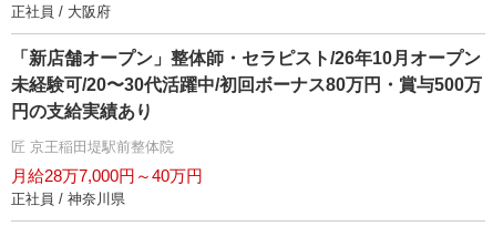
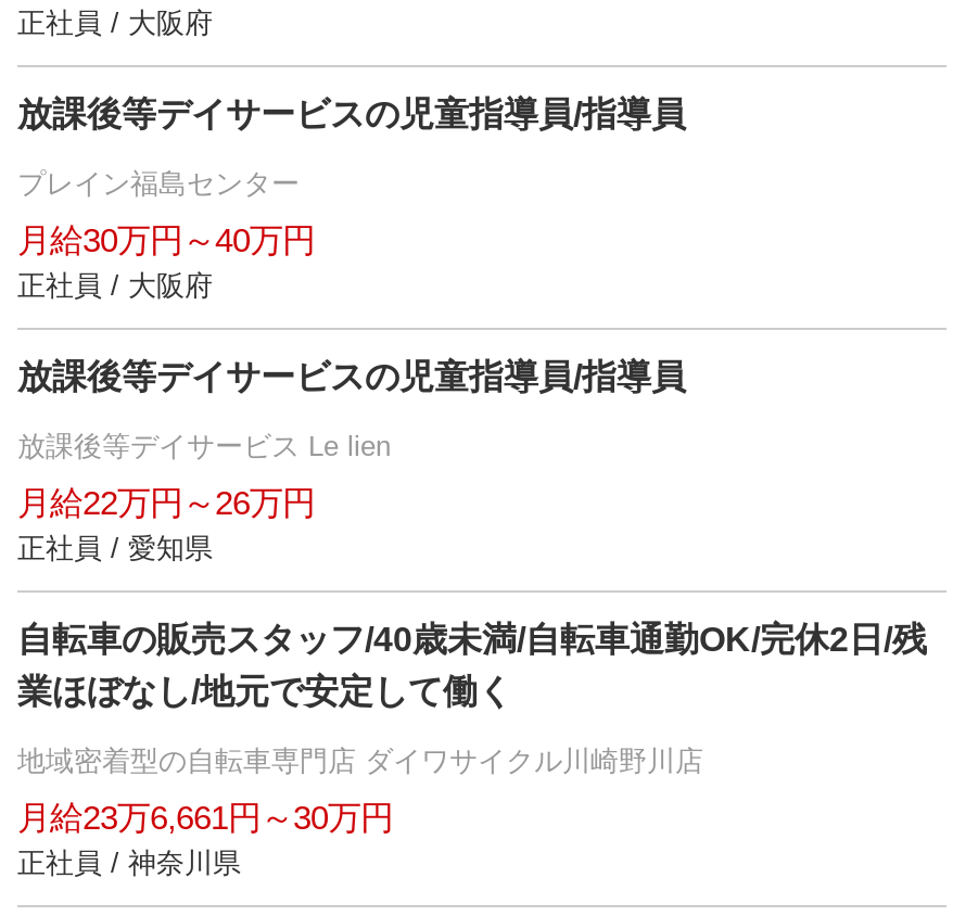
- 「新店舗オープン」整体師・セラピスト/26年10月オープン
- 未経験可/20〜30代活躍中/初回ボーナス80万円・賞与500万
- 円の支給実績あり
- 匠 京王稲田堤駅前整体院
- 月給28万7,000円～40万円
+ 放課後等デイサービスの児童指導員/指導員
+ プレイン福島センター
+ 月給30万円～40万円
+ 正社員 / 大阪府
+ 放課後等デイサービスの児童指導員/指導員
+ 放課後等デイサービス Le lien
+ 月給22万円～26万円
+ 正社員 / 愛知県
+ 自転車の販売スタッフ/40歳未満/自転車通勤OK/完休2日/残
+ 業ほぼなし/地元で安定して働く
+ 地域密着型の自転車専門店 ダイワサイクル川崎野川店
+ 月給23万6,661円～30万円
